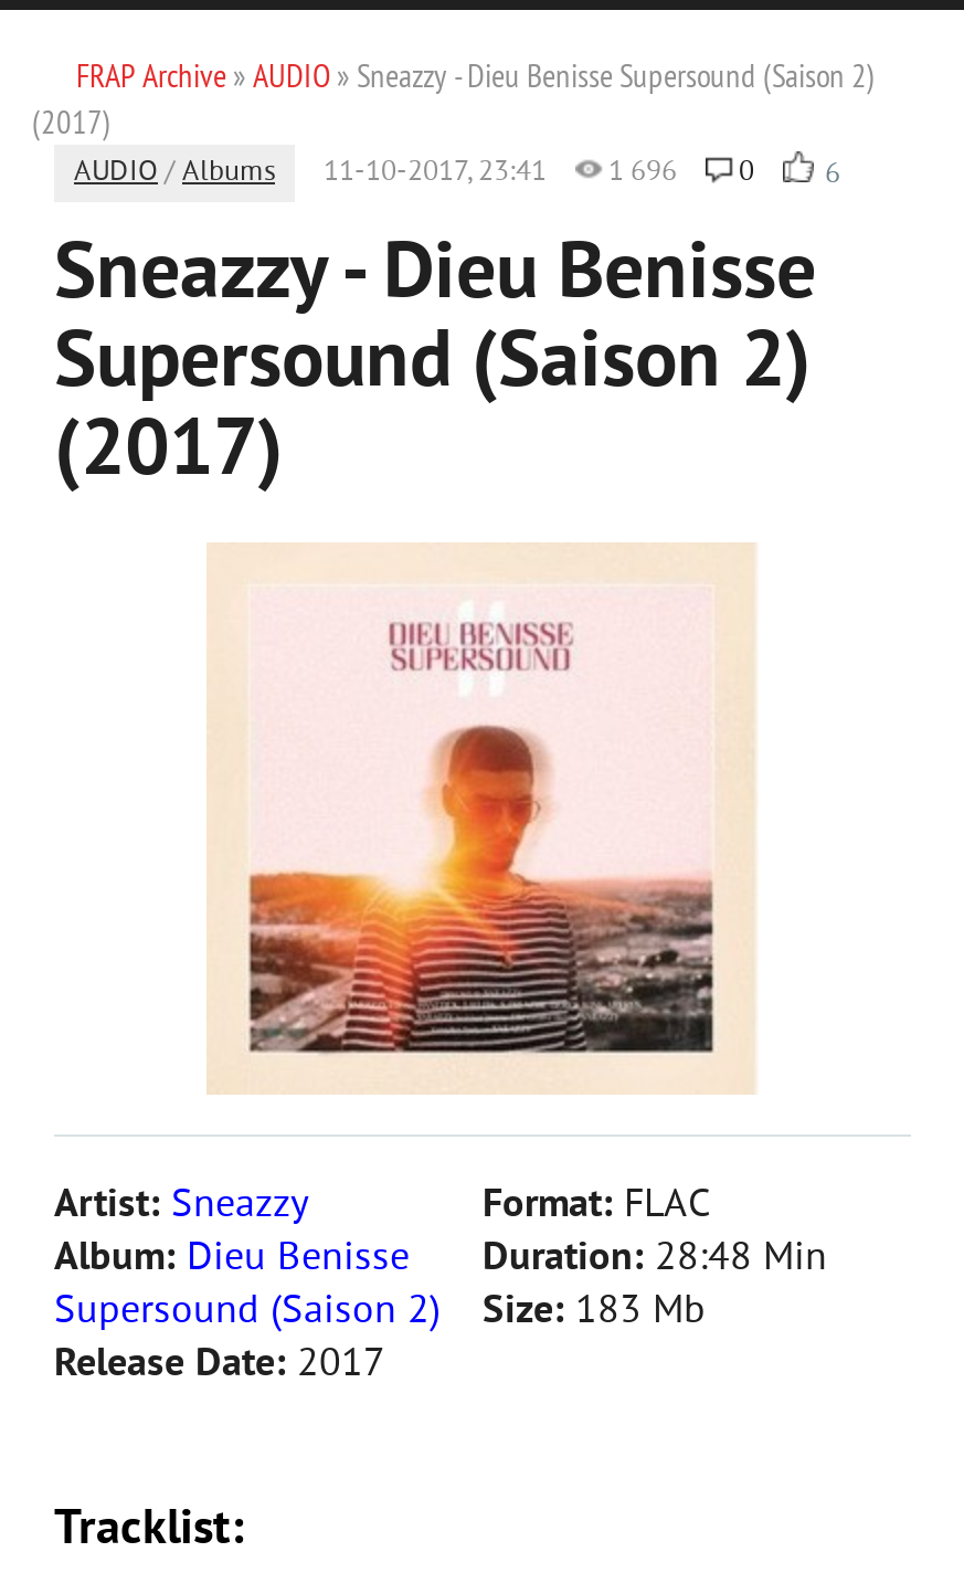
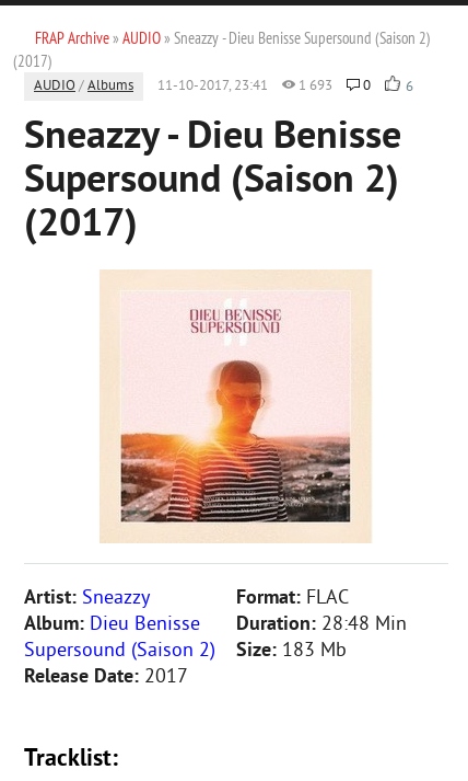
- AUDIO / Albums 11-10-2017, 23:41 1 696 0 6
+ AUDIO / Albums 11-10-2017, 23:41 1 693 0 6
